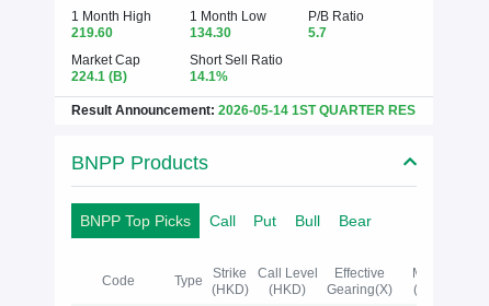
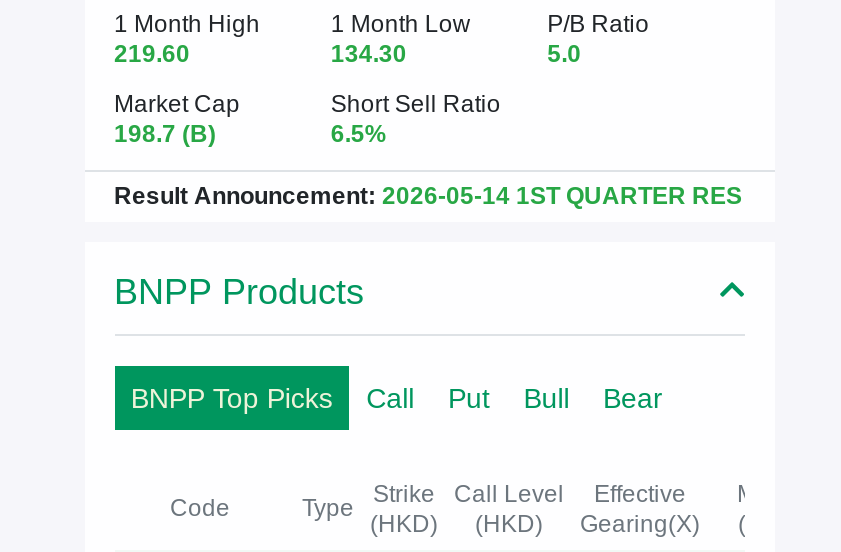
- 5.7
+ 5.0

- 224.1 (B)
+ 198.7 (B)

- 14.1%
+ 6.5%
